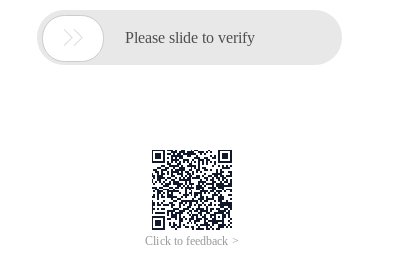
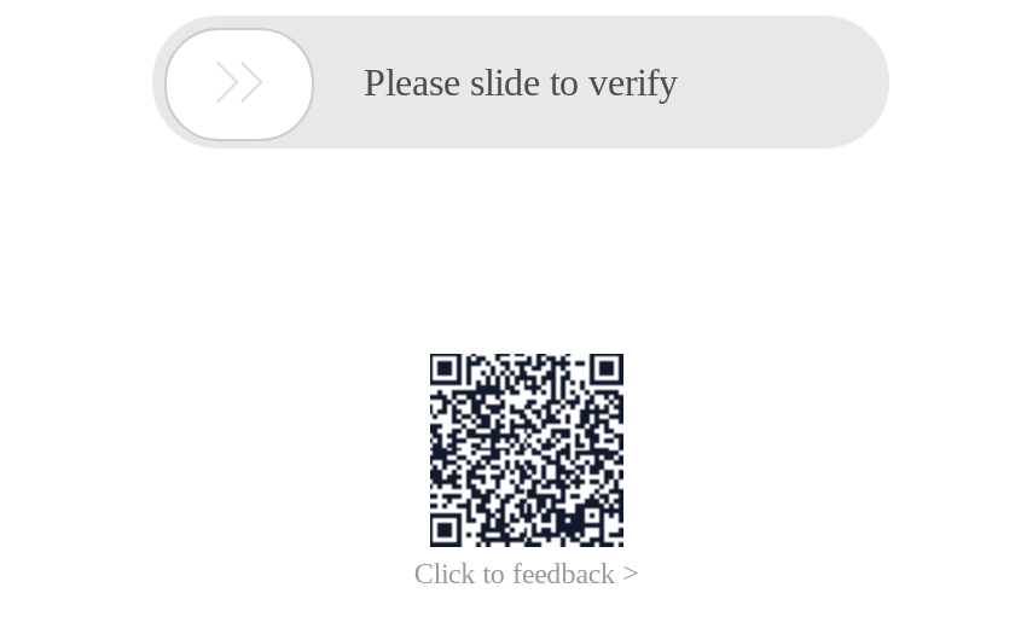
- [image]
+ [image]
